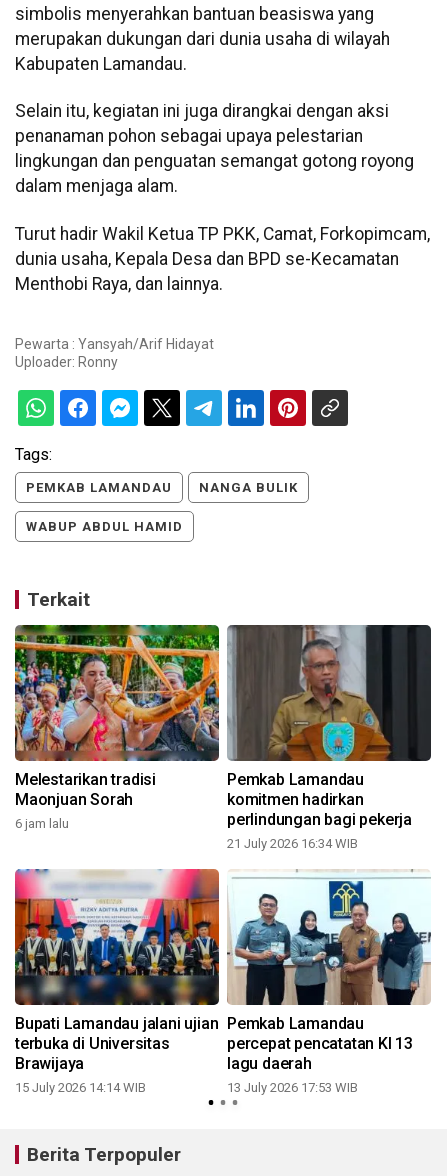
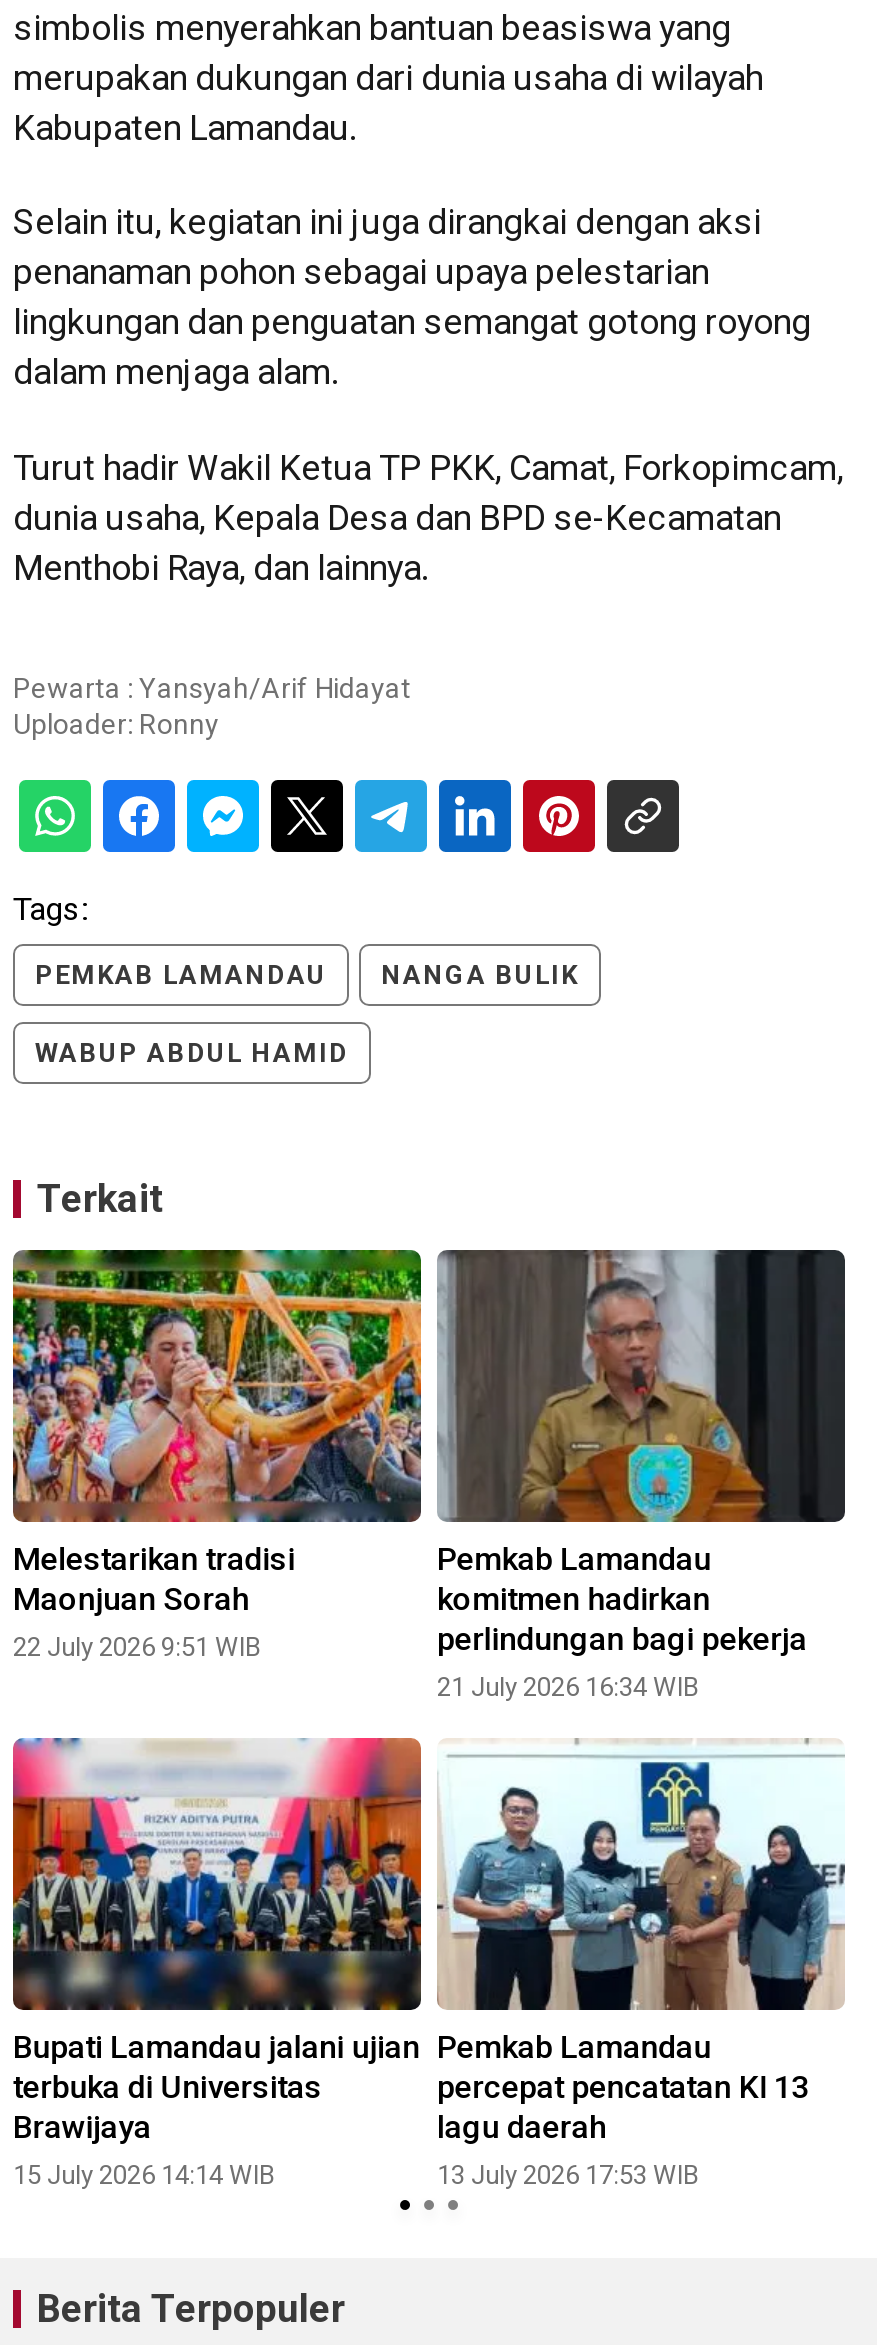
- 6 jam lalu
+ 22 July 2026 9:51 WIB
